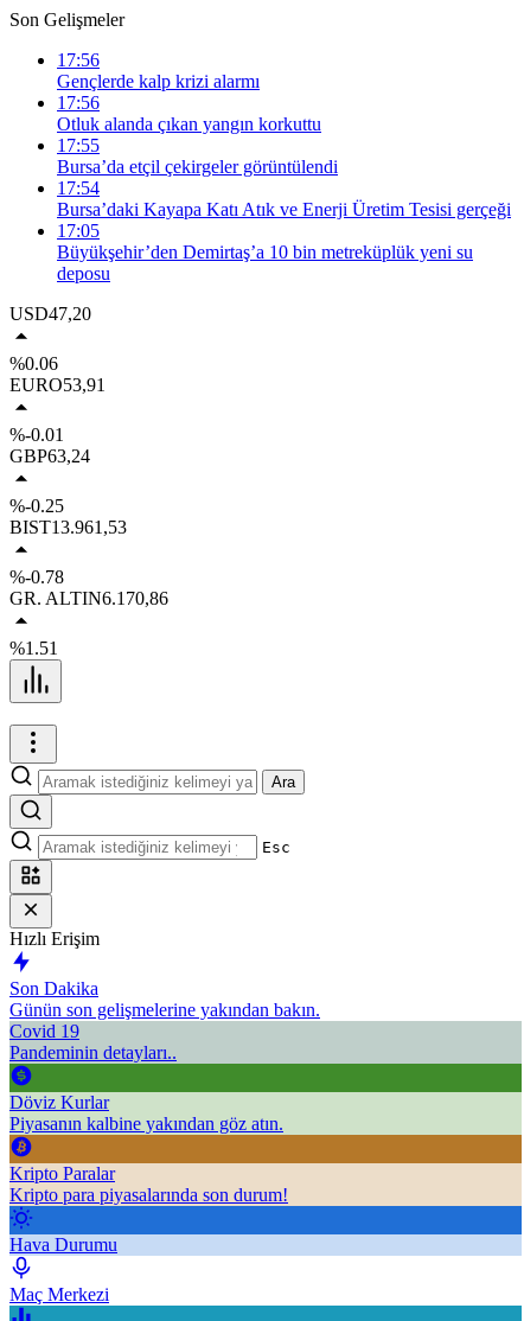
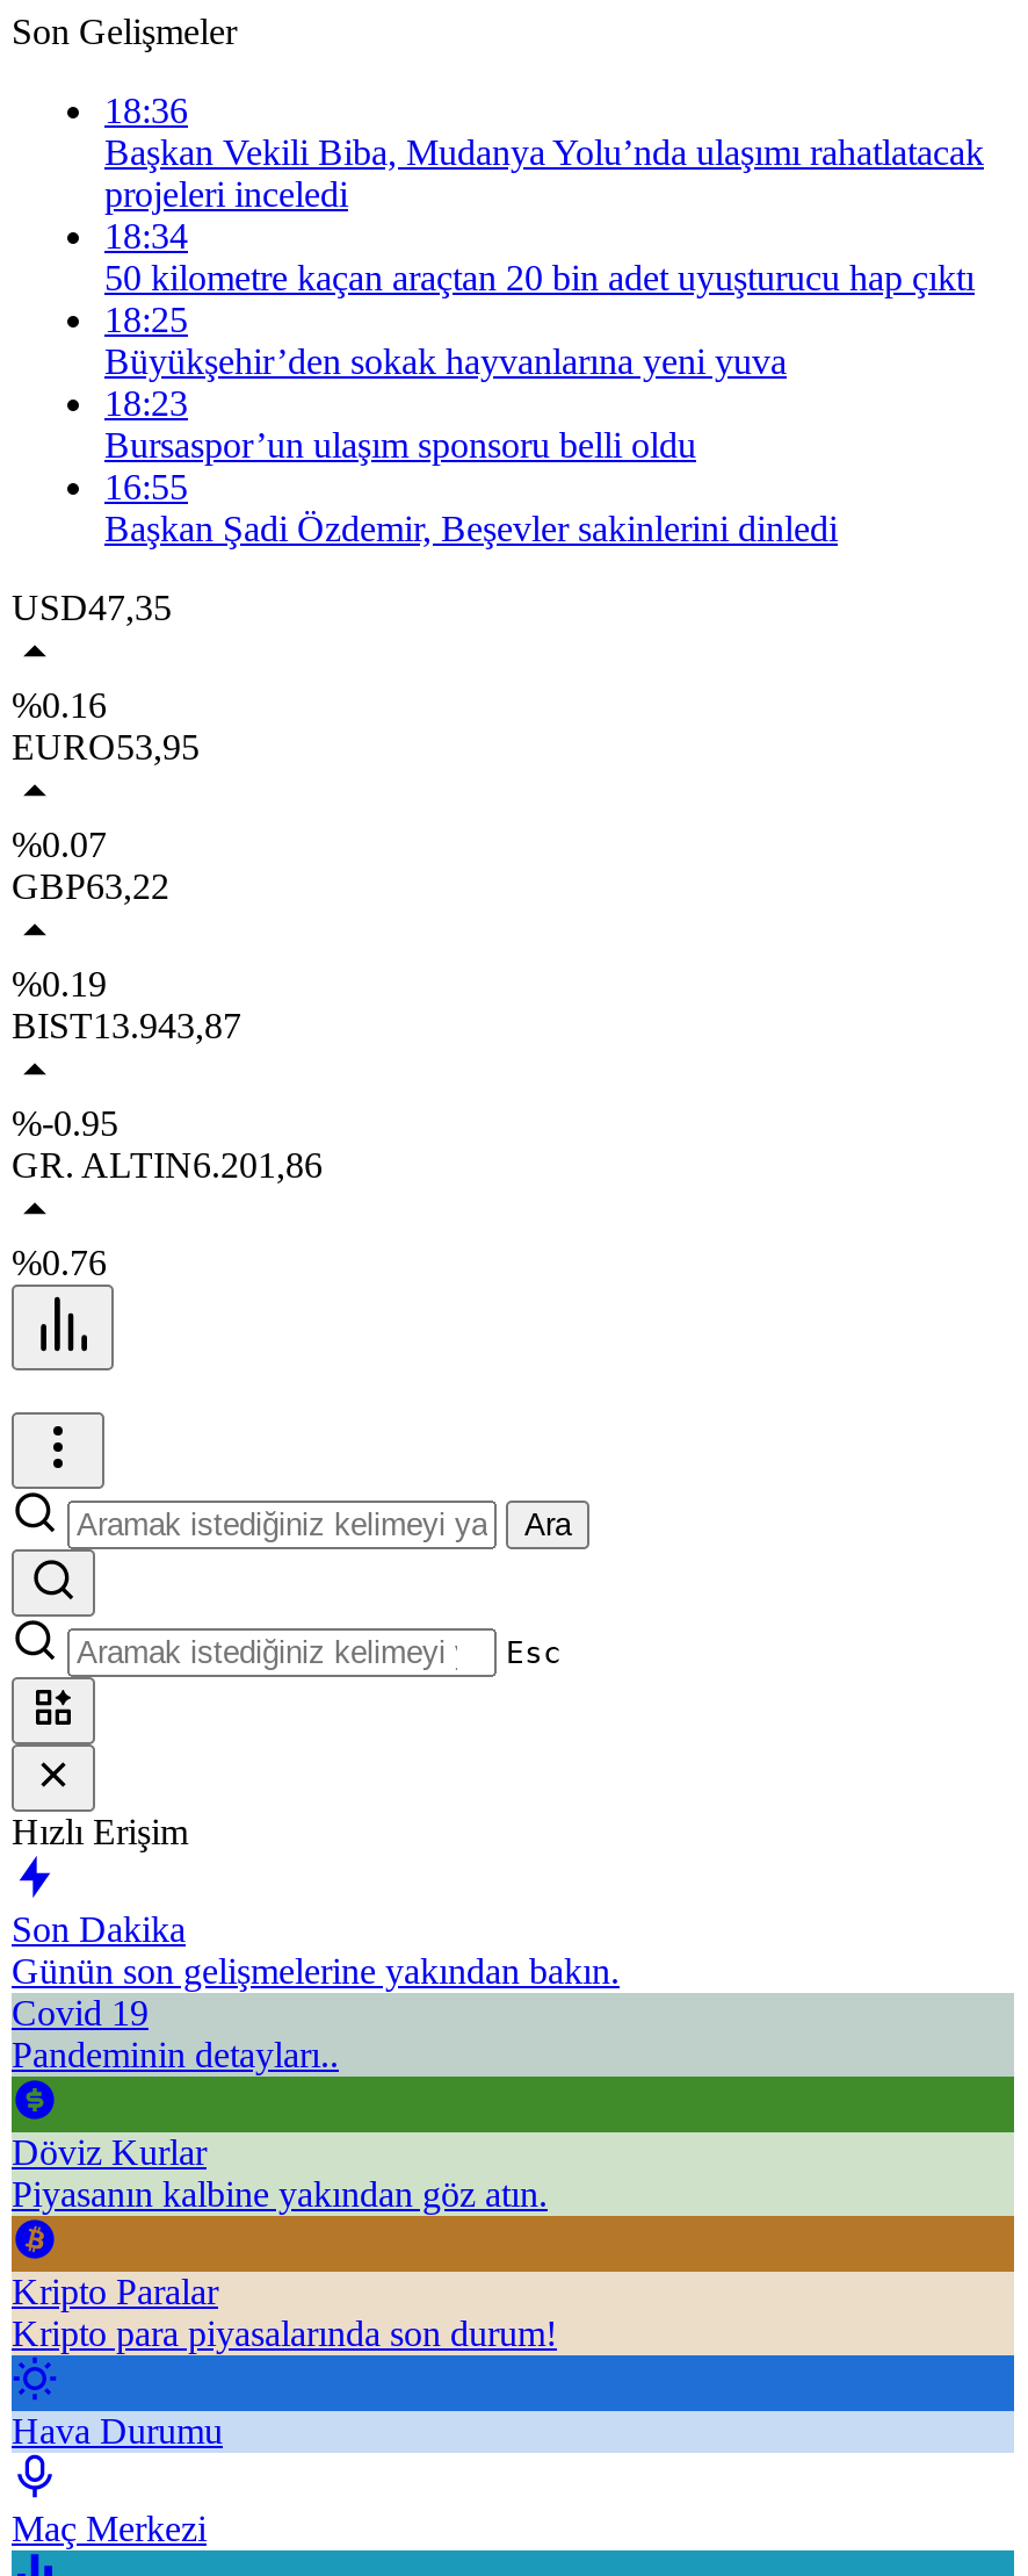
- 17:56
- Gençlerde kalp krizi alarmı
- 17:56
- Otluk alanda çıkan yangın korkuttu
- 17:55
- Bursa’da etçil çekirgeler görüntülendi
- 17:54
- Bursa’daki Kayapa Katı Atık ve Enerji Üretim Tesisi gerçeği
- 17:05
- Büyükşehir’den Demirtaş’a 10 bin metreküplük yeni su
- deposu
+ 18:36
+ Başkan Vekili Biba, Mudanya Yolu’nda ulaşımı rahatlatacak
+ projeleri inceledi
+ 18:34
+ 50 kilometre kaçan araçtan 20 bin adet uyuşturucu hap çıktı
+ 18:25
+ Büyükşehir’den sokak hayvanlarına yeni yuva
+ 18:23
+ Bursaspor’un ulaşım sponsoru belli oldu
+ 16:55
+ Başkan Şadi Özdemir, Beşevler sakinlerini dinledi

- USD47,20
+ USD47,35

- %0.06
- EURO53,91
+ %0.16
+ EURO53,95

- %-0.01
- GBP63,24
+ %0.07
+ GBP63,22

- %-0.25
- BIST13.961,53
+ %0.19
+ BIST13.943,87

- %-0.78
- GR. ALTIN6.170,86
+ %-0.95
+ GR. ALTIN6.201,86

- %1.51
+ %0.76
